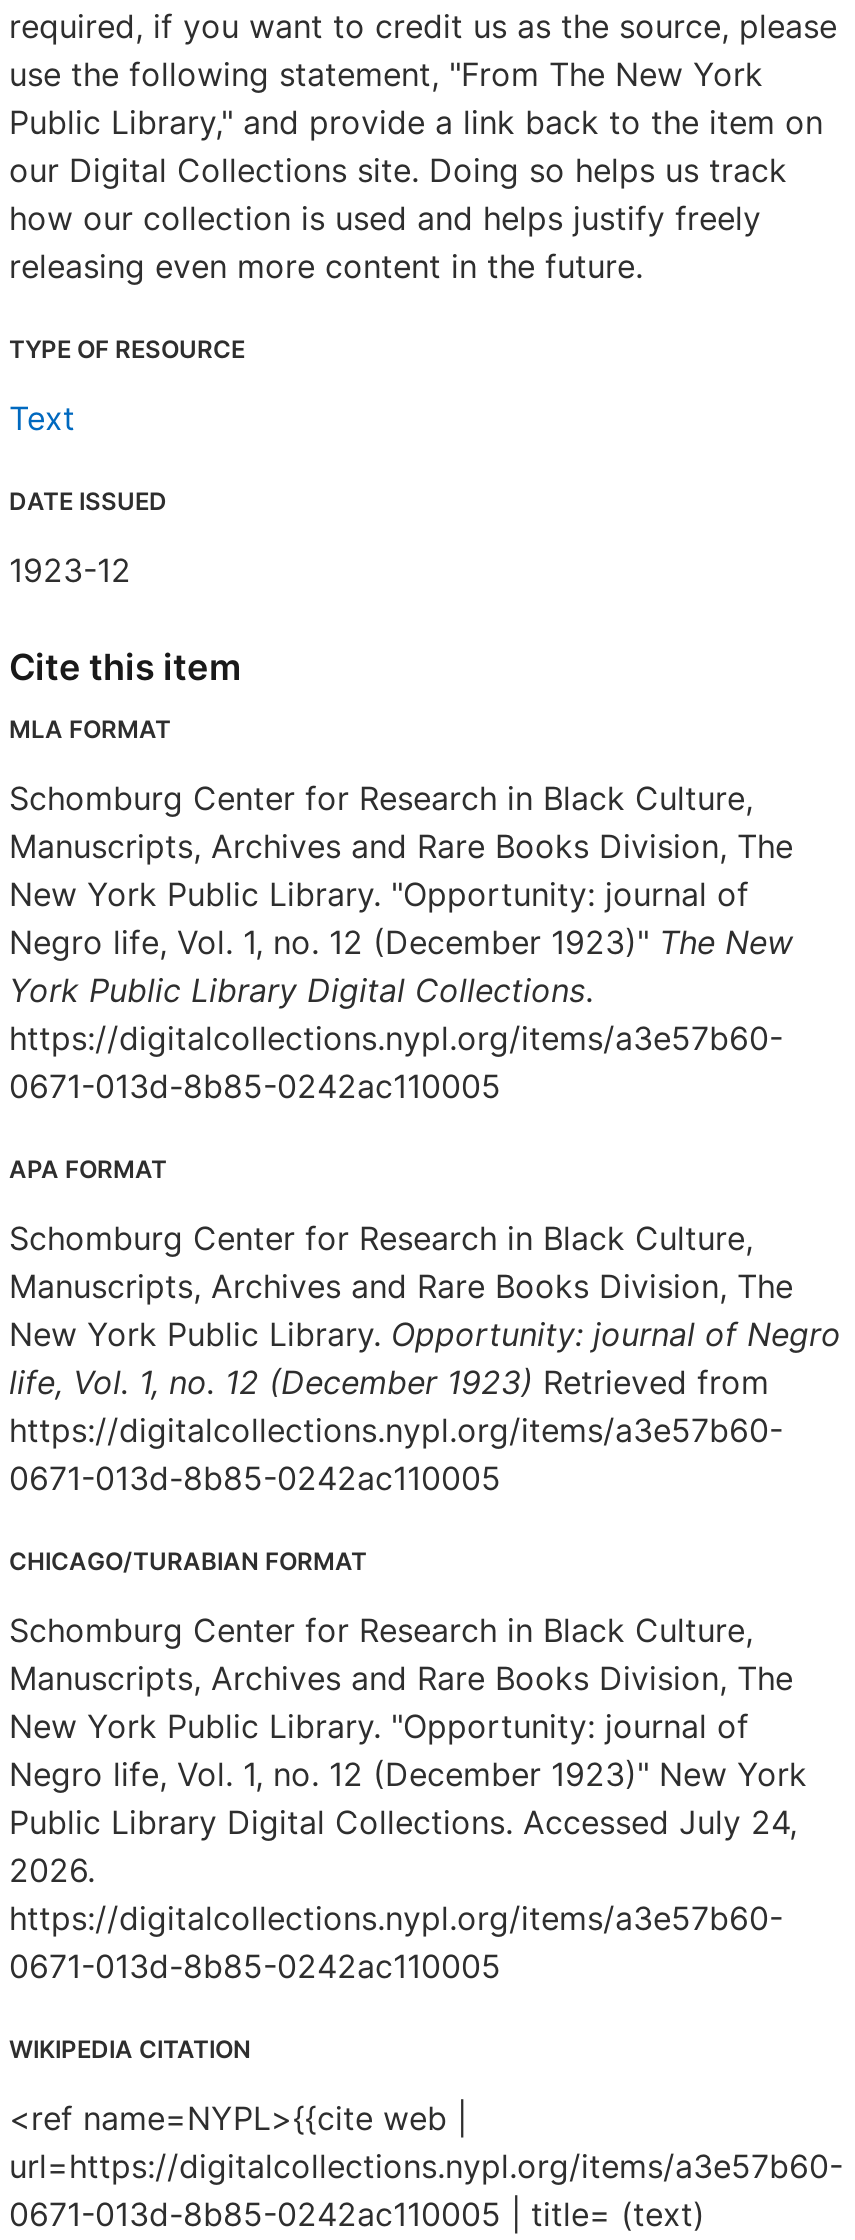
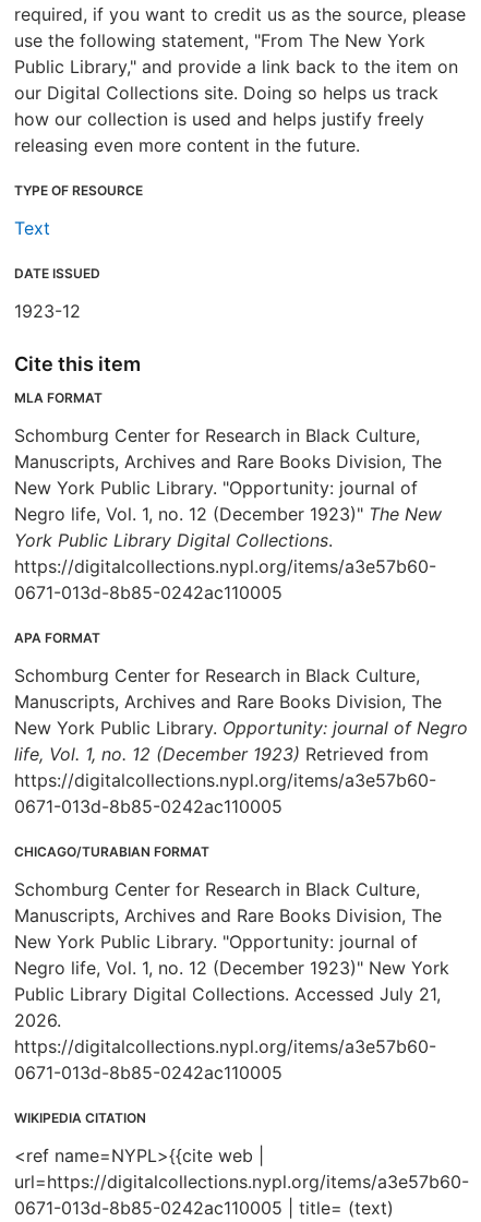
- Public Library Digital Collections. Accessed July 24,
+ Public Library Digital Collections. Accessed July 21,
